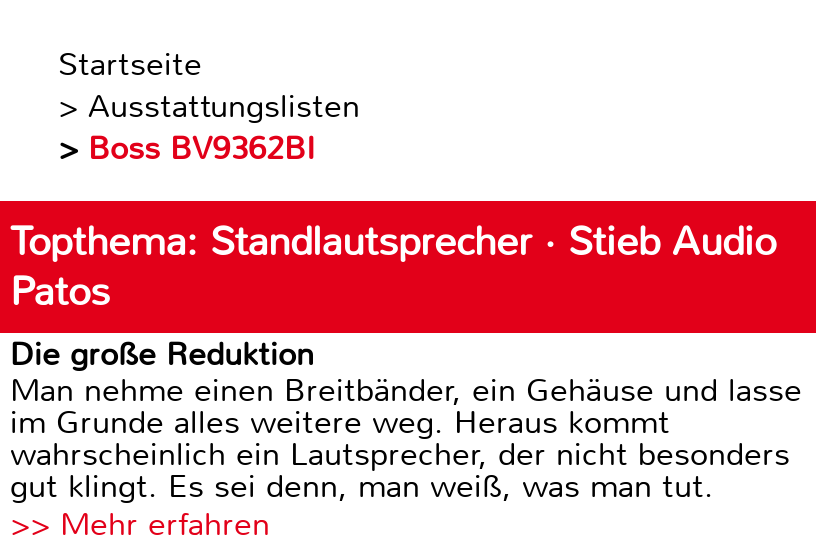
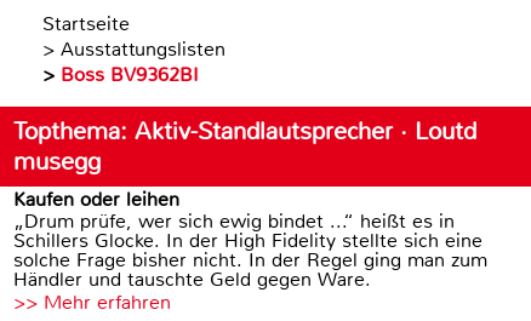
- Topthema: Standlautsprecher · Stieb Audio
- Patos
- Die große Reduktion
- Man nehme einen Breitbänder, ein Gehäuse und lasse
- im Grunde alles weitere weg. Heraus kommt
- wahrscheinlich ein Lautsprecher, der nicht besonders
- gut klingt. Es sei denn, man weiß, was man tut.
+ Topthema: Aktiv-Standlautsprecher · Loutd
+ musegg
+ Kaufen oder leihen
+ „Drum prüfe, wer sich ewig bindet ...“ heißt es in
+ Schillers Glocke. In der High Fidelity stellte sich eine
+ solche Frage bisher nicht. In der Regel ging man zum
+ Händler und tauschte Geld gegen Ware.
